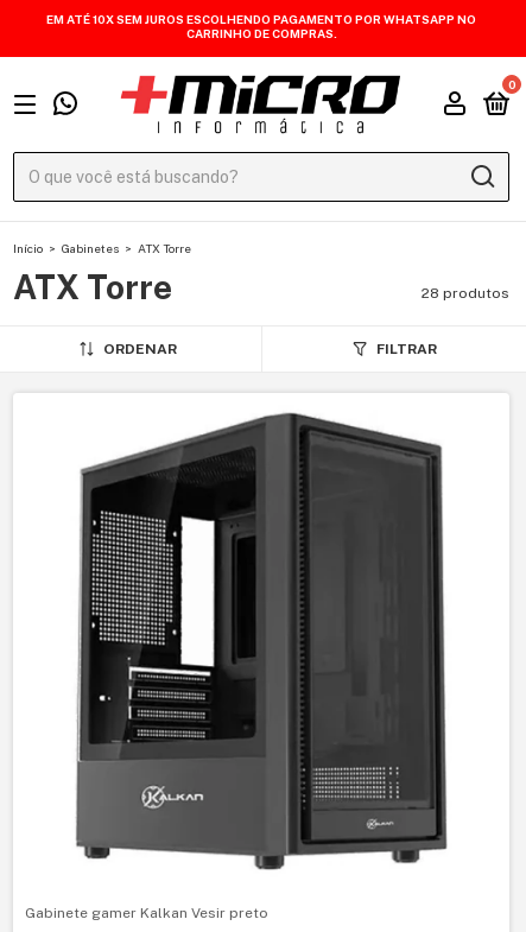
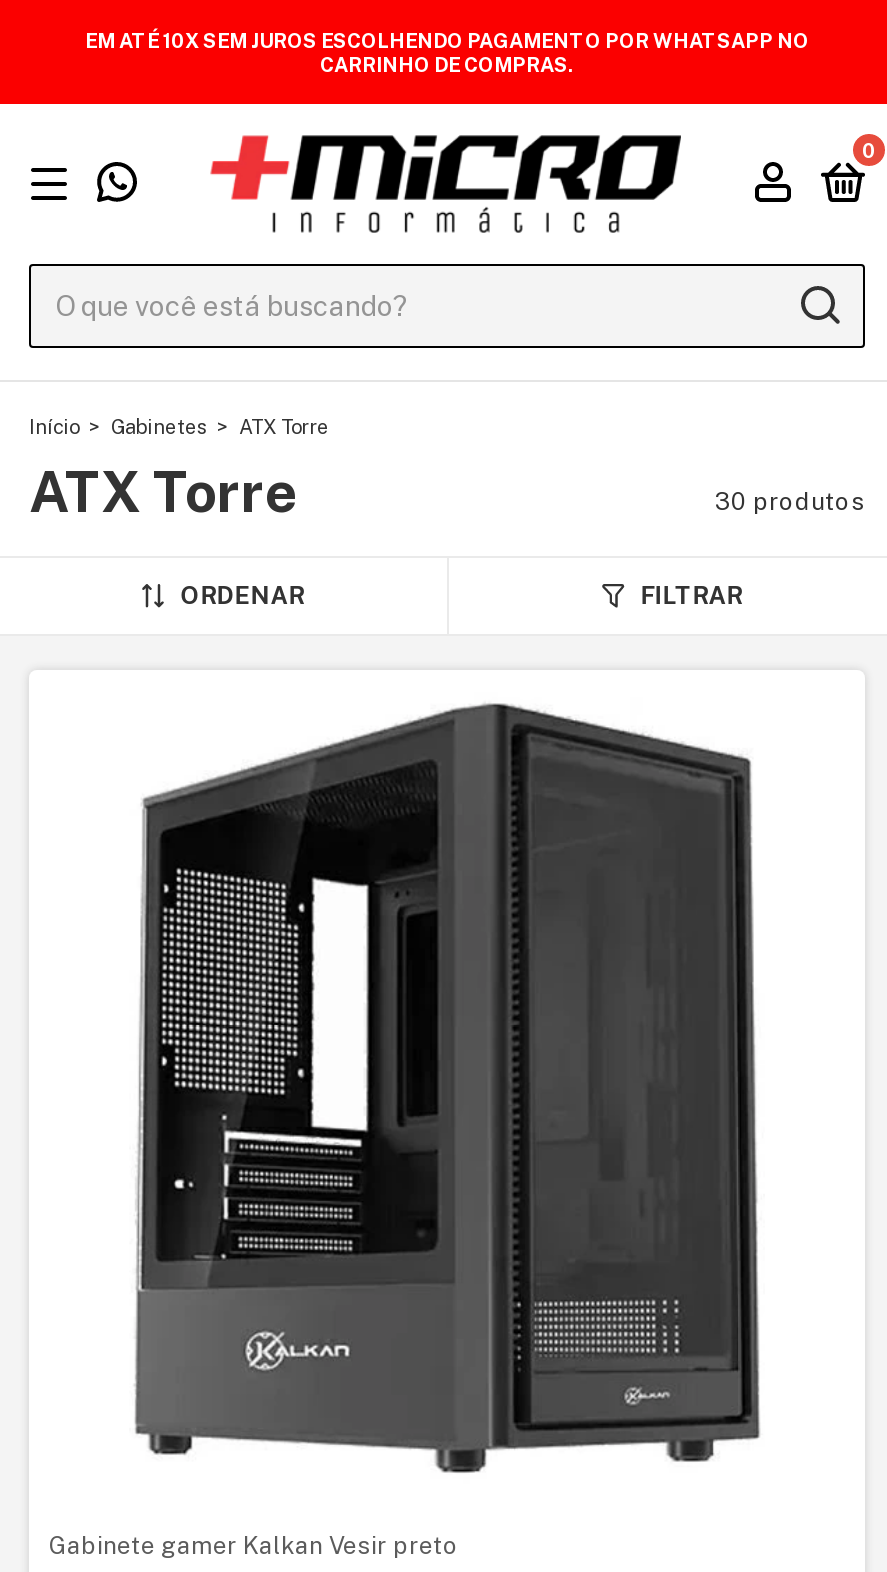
- 28 produtos
+ 30 produtos
